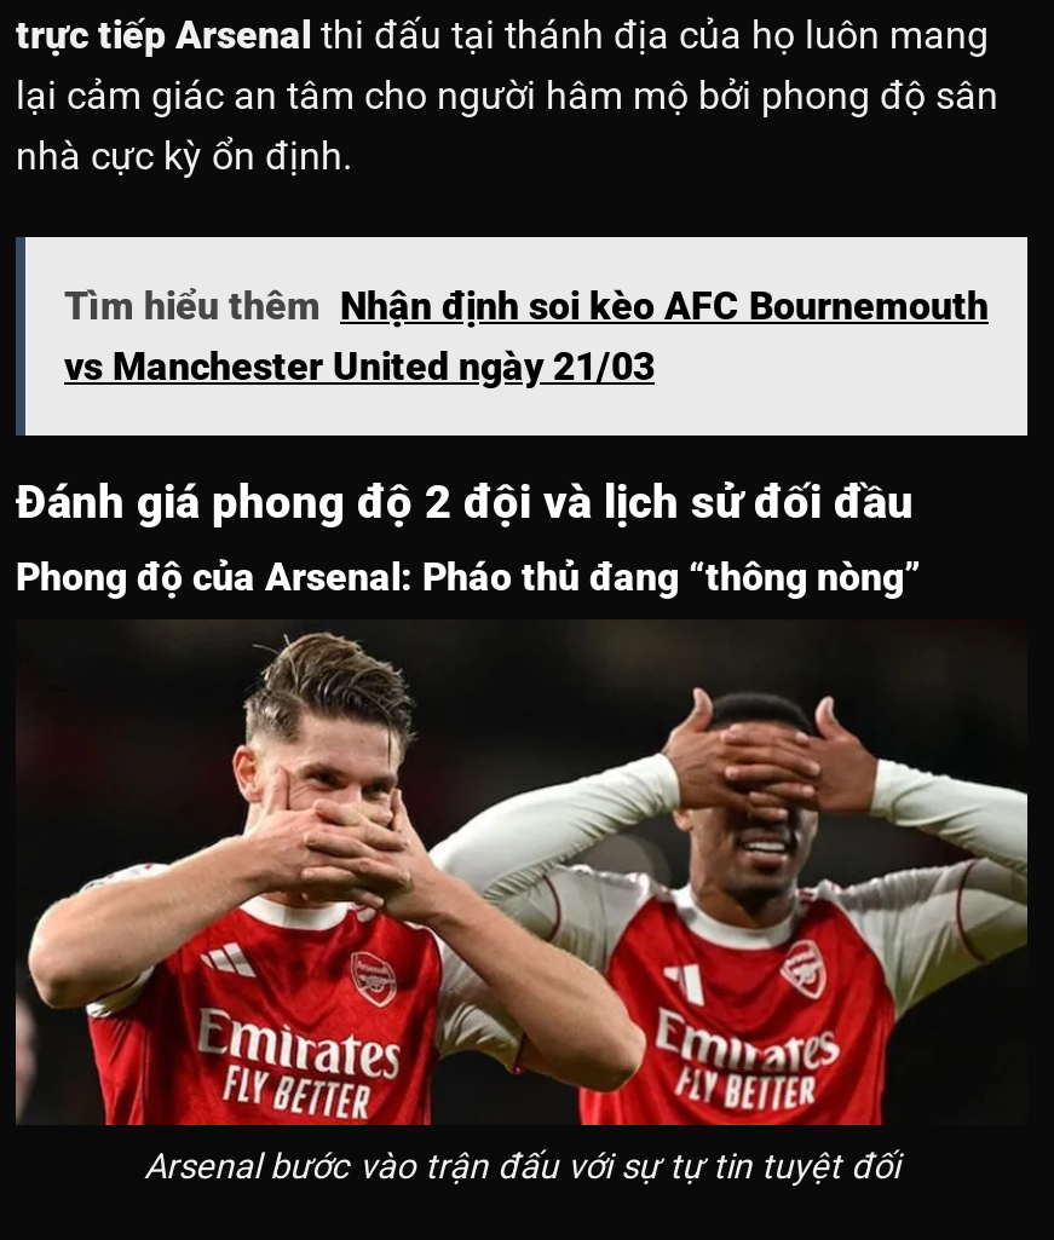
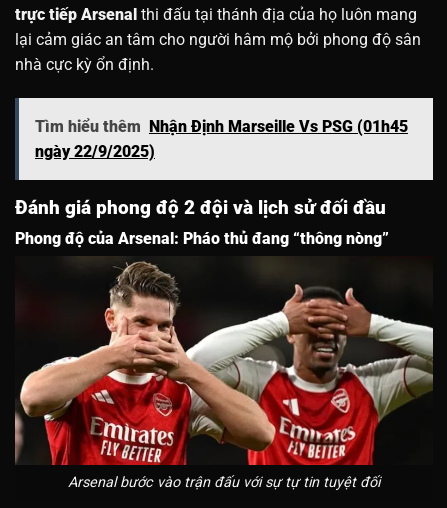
- Tìm hiểu thêm Nhận định soi kèo AFC Bournemouth
- vs Manchester United ngày 21/03
+ Tìm hiểu thêm Nhận Định Marseille Vs PSG (01h45
+ ngày 22/9/2025)
